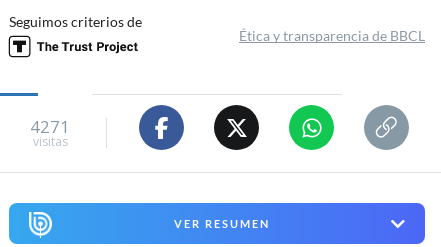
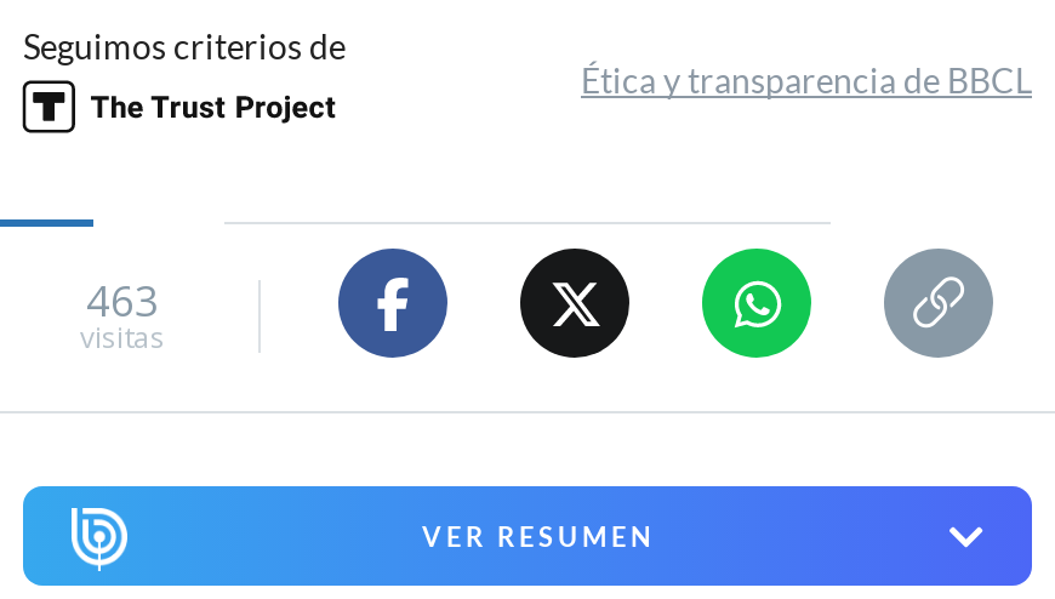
- 4271
+ 463
